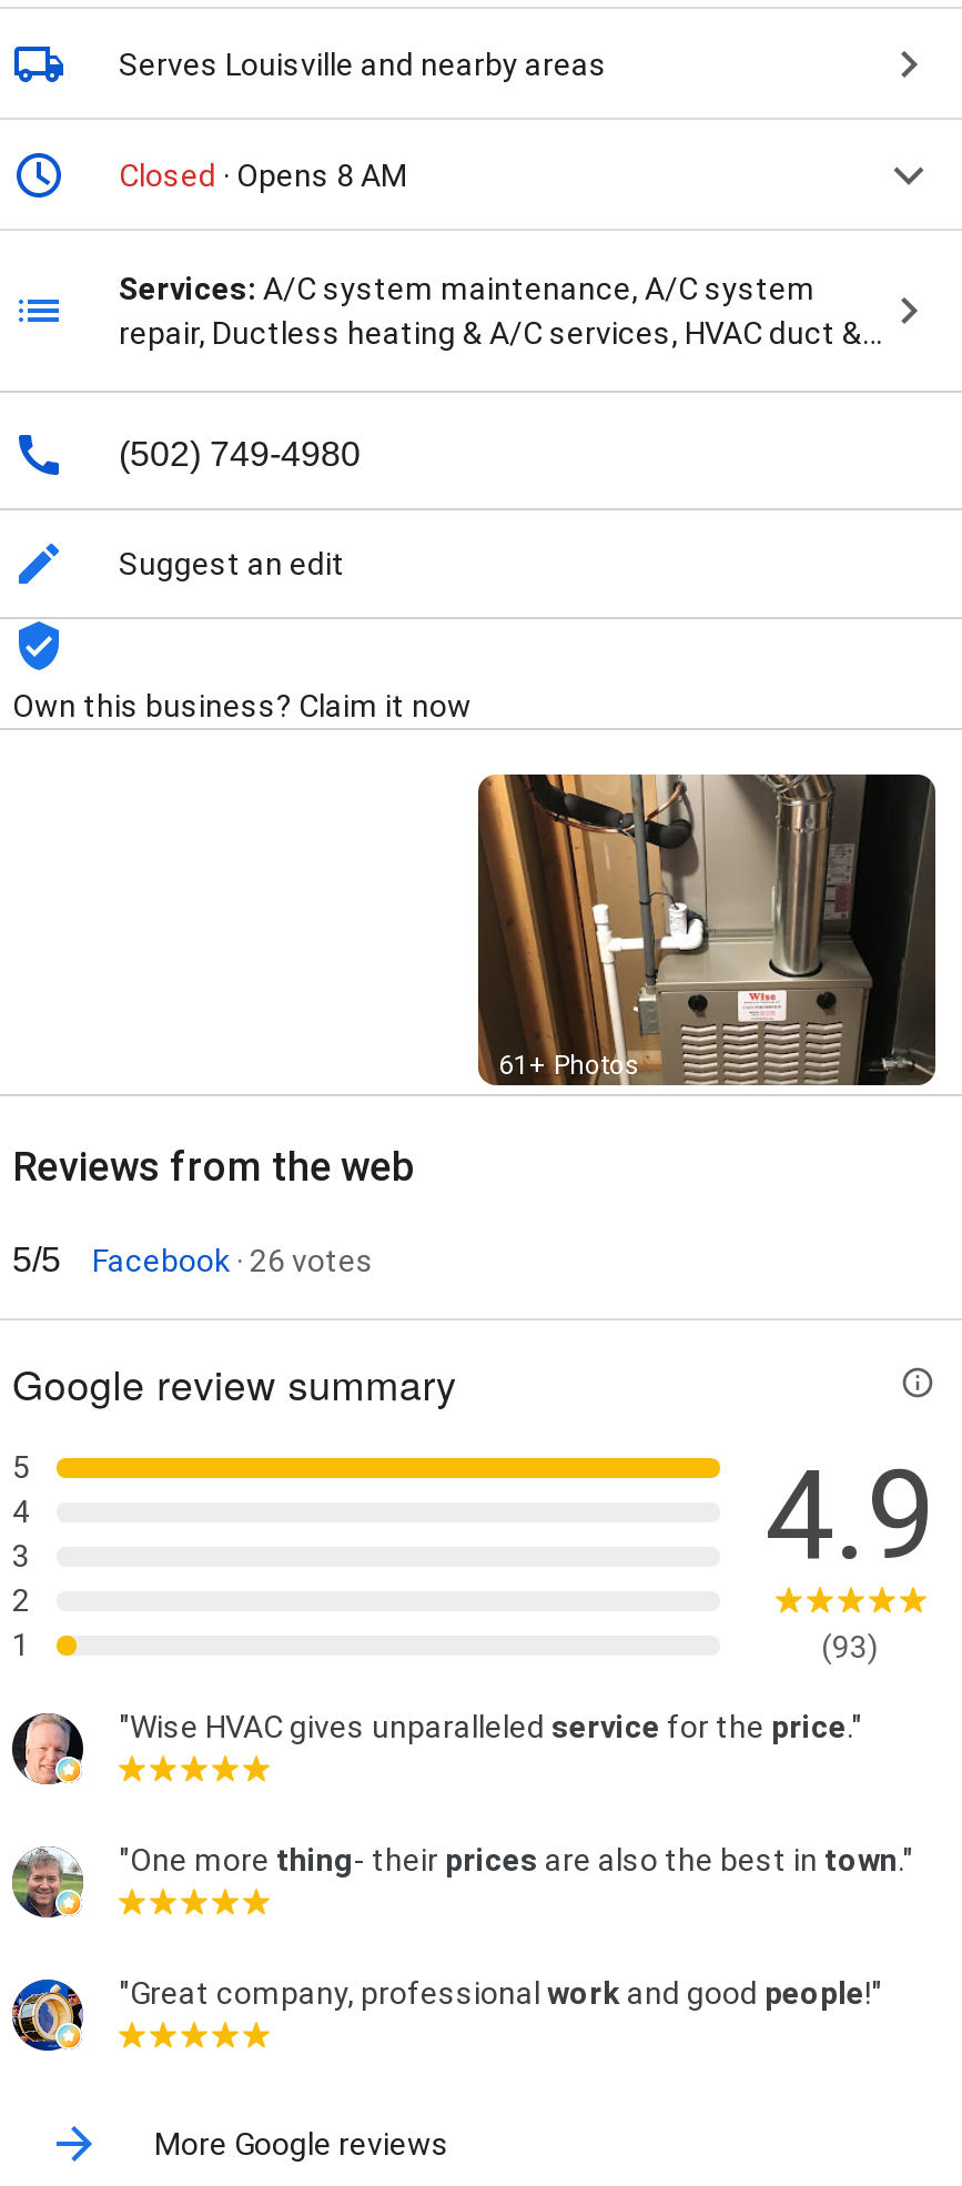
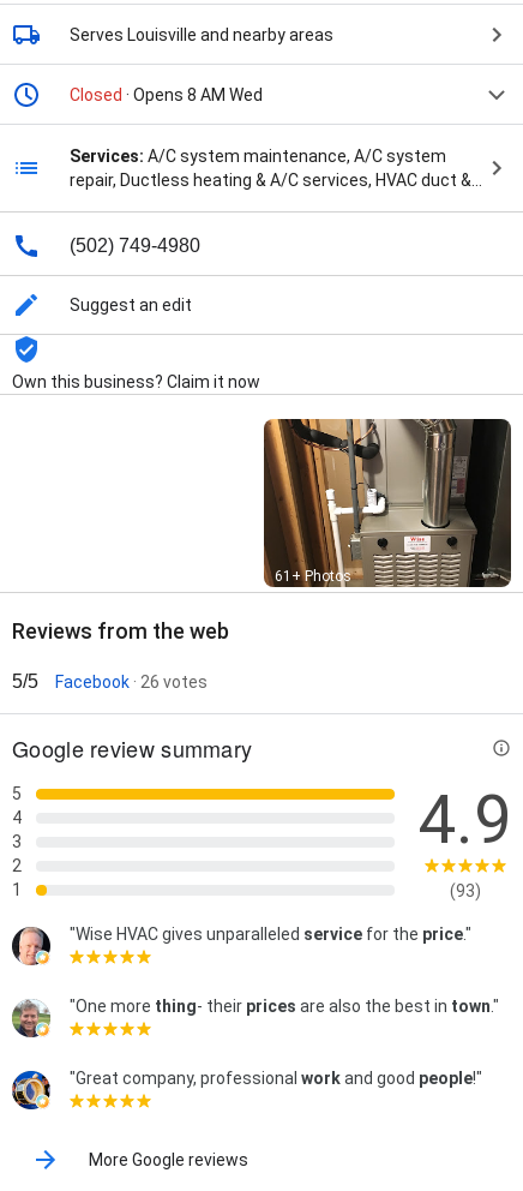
- Closed · Opens 8 AM
+ Closed · Opens 8 AM Wed
